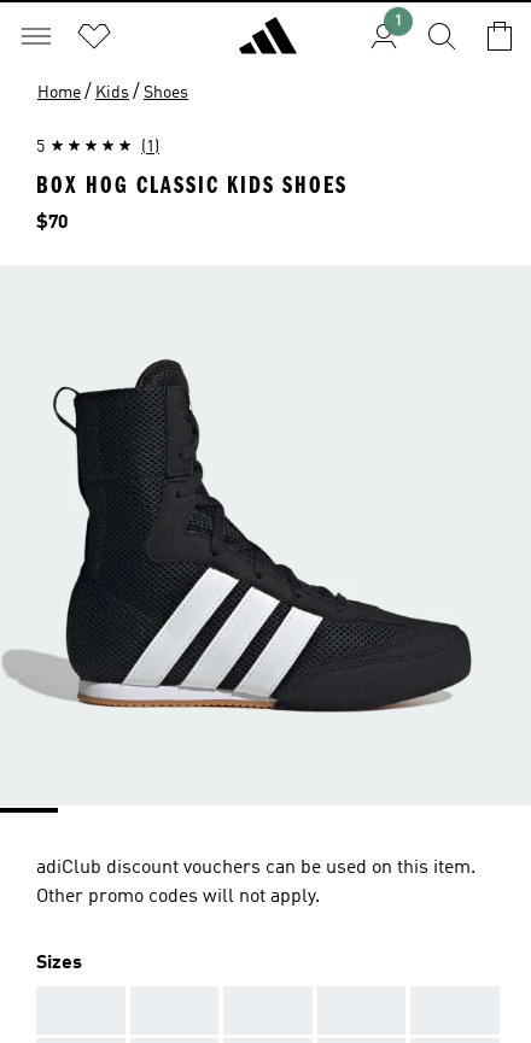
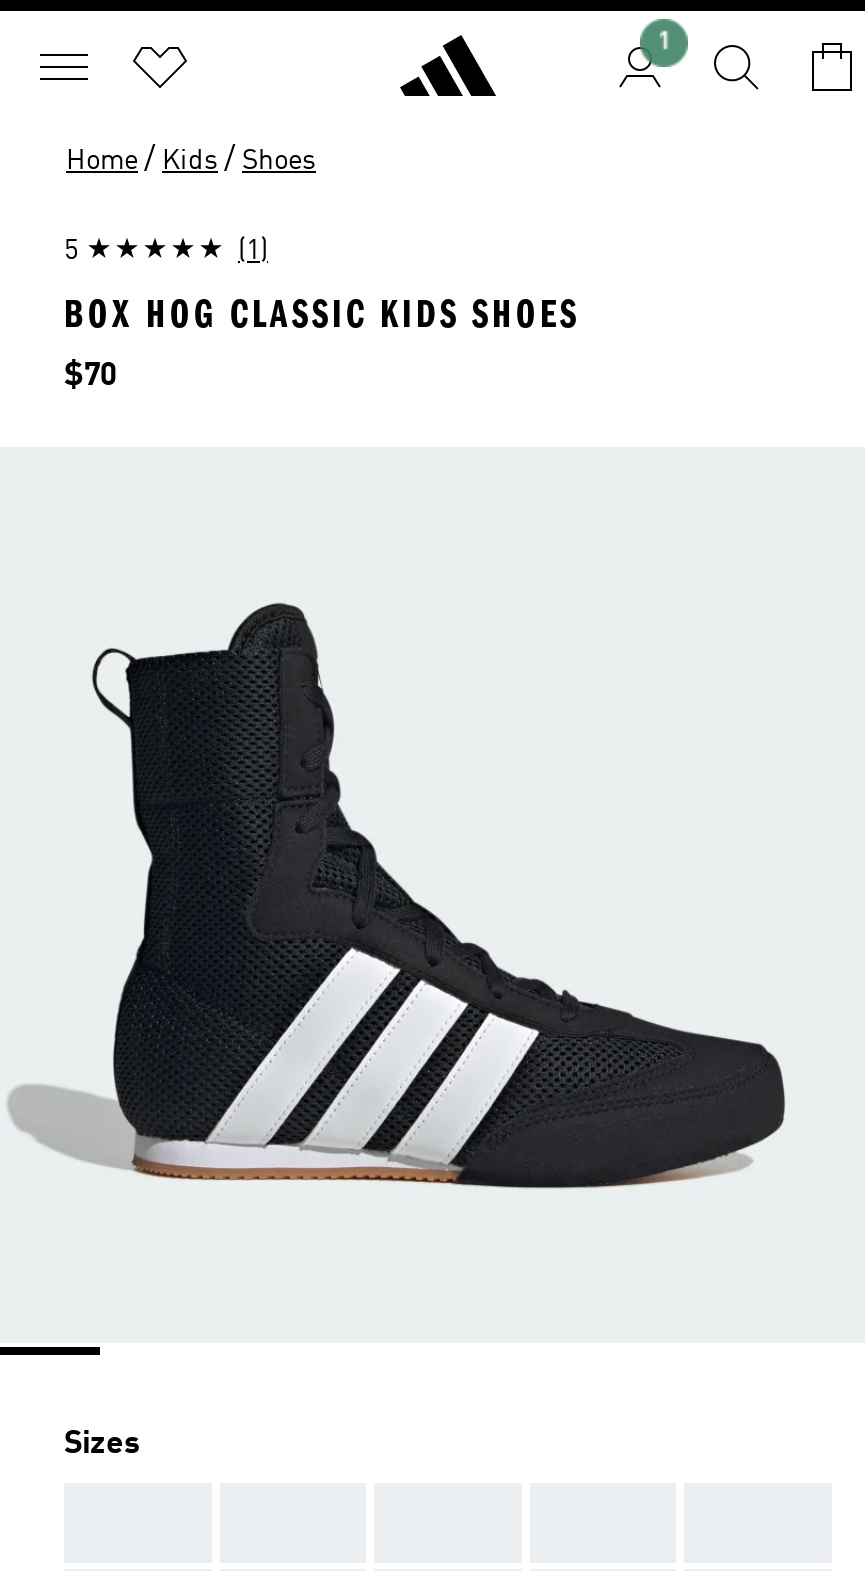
- adiClub discount vouchers can be used on this item.
- Other promo codes will not apply.
